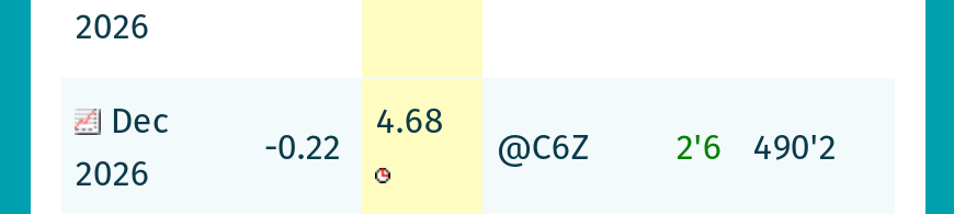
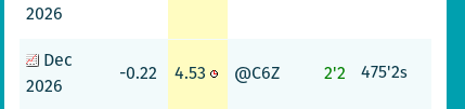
- 4.68
+ 4.53

- 2'6
- 490'2
+ 2'2
+ 475'2s
